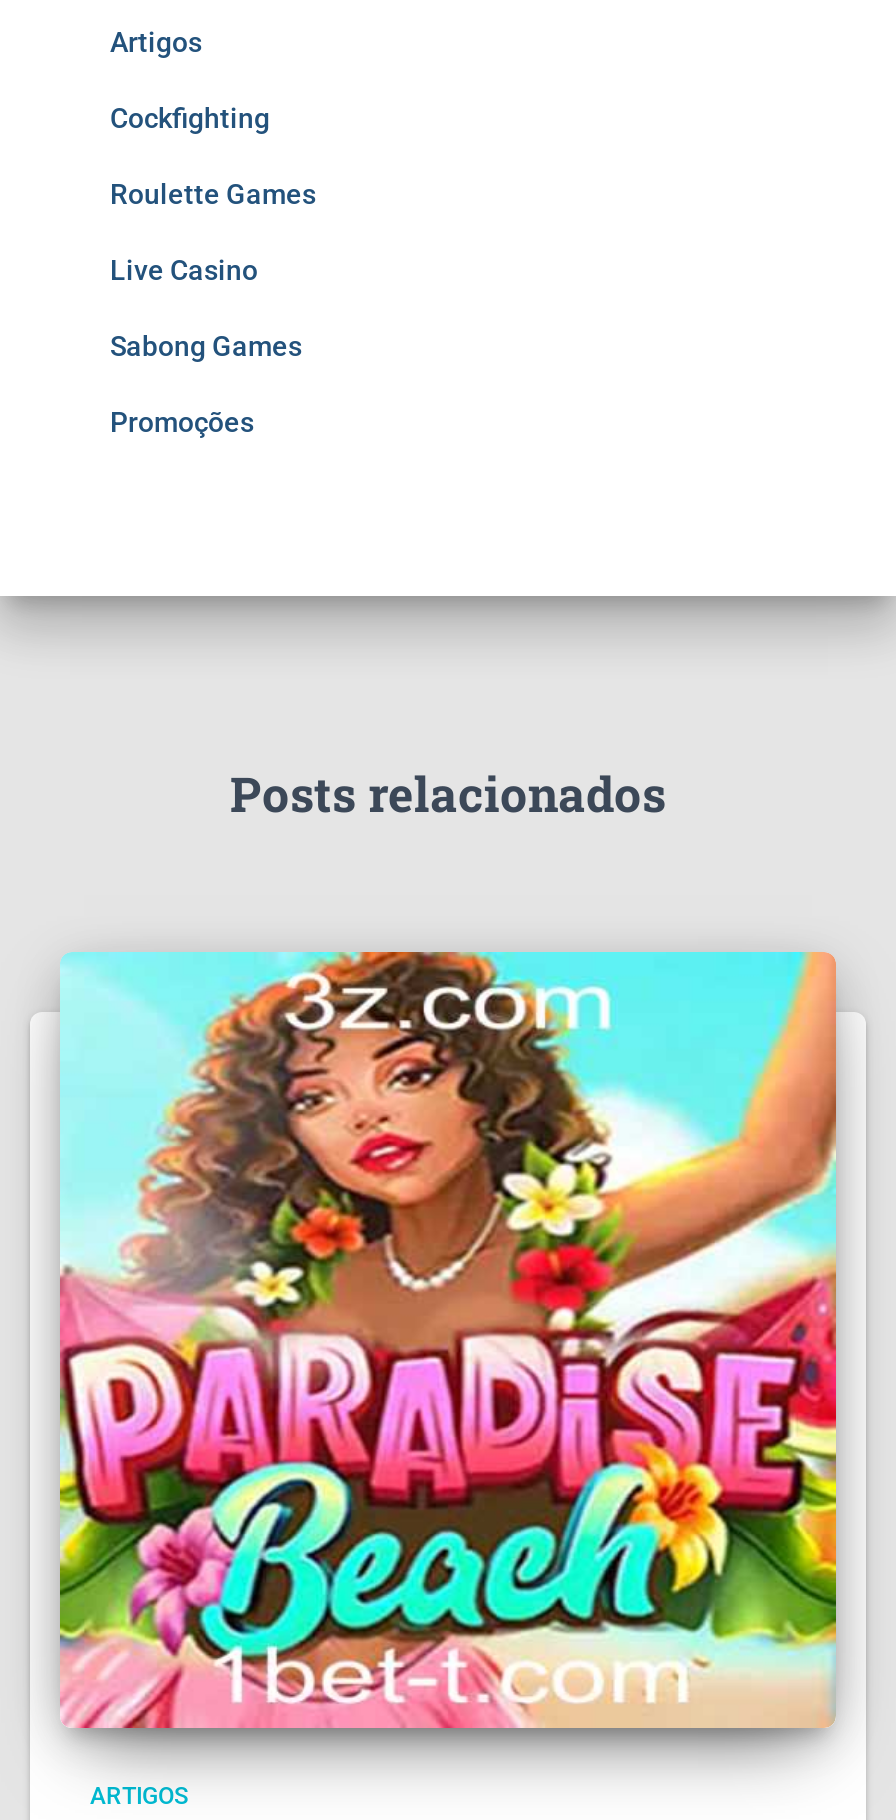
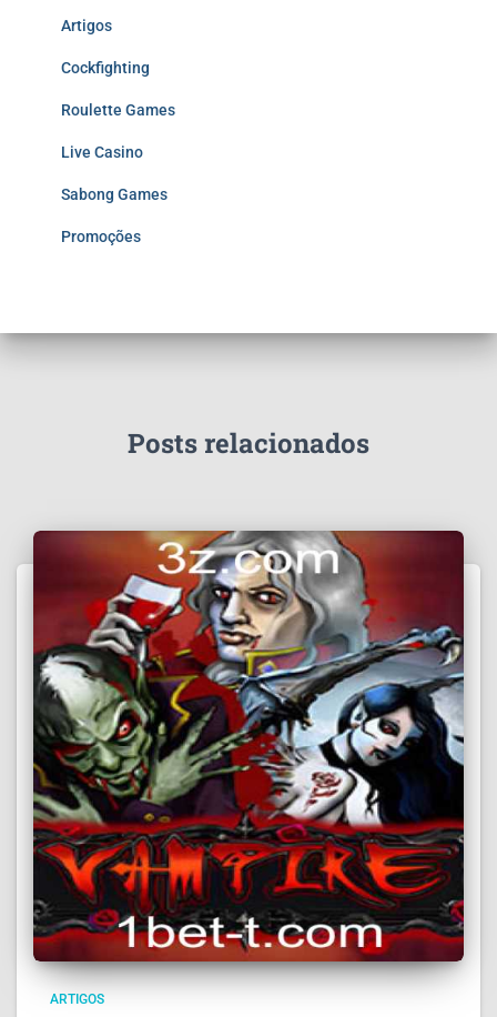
- [image]
+ [image]
